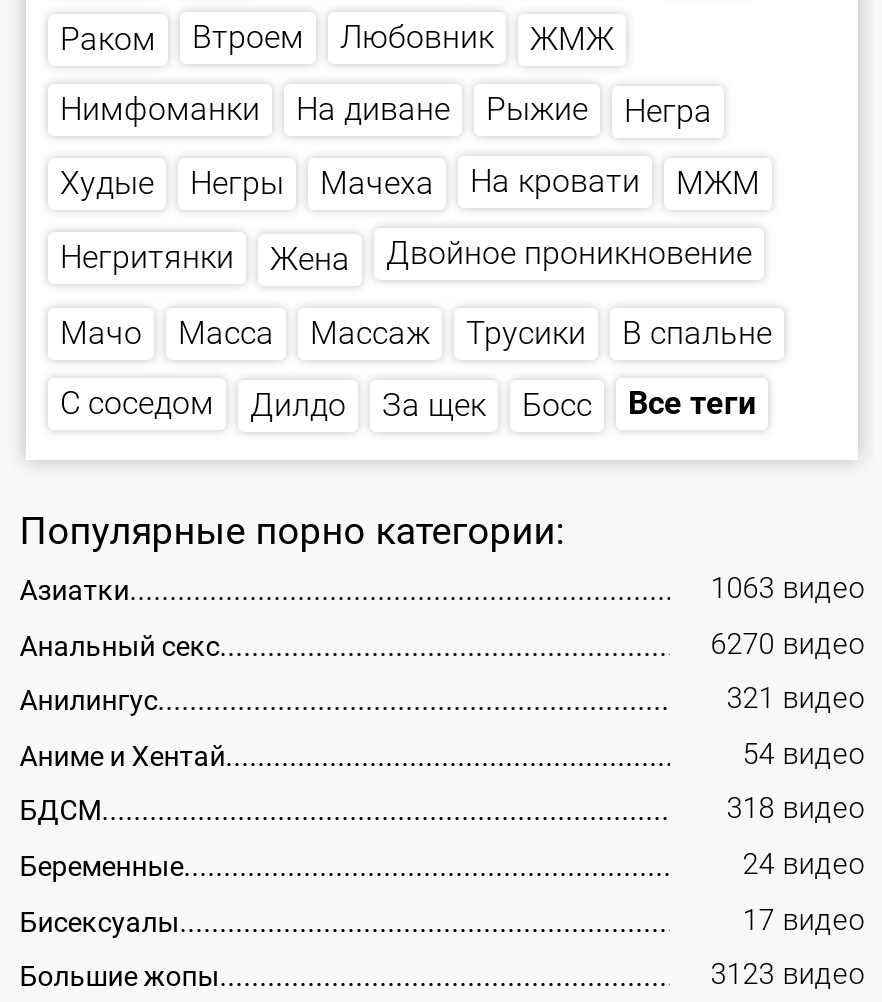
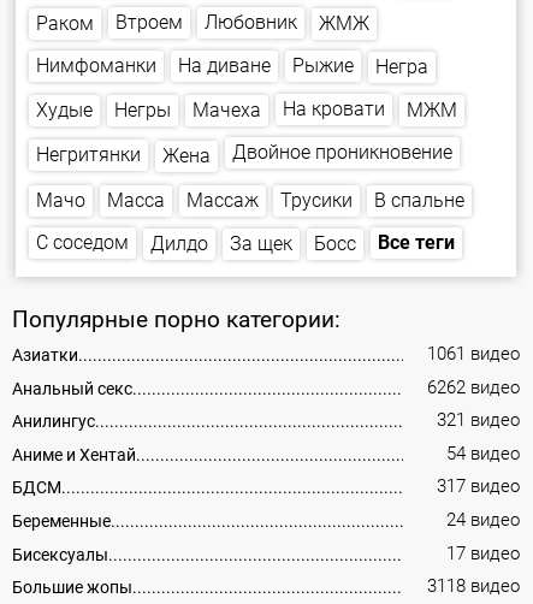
- 1063 видео
+ 1061 видео

- 6270 видео
+ 6262 видео

- 318 видео
+ 317 видео

- 3123 видео
+ 3118 видео
